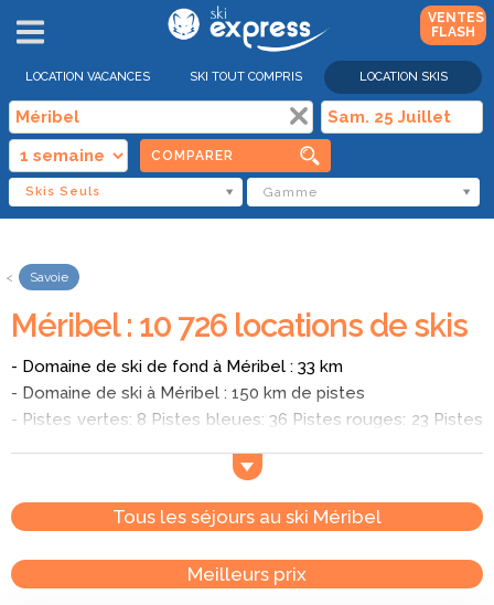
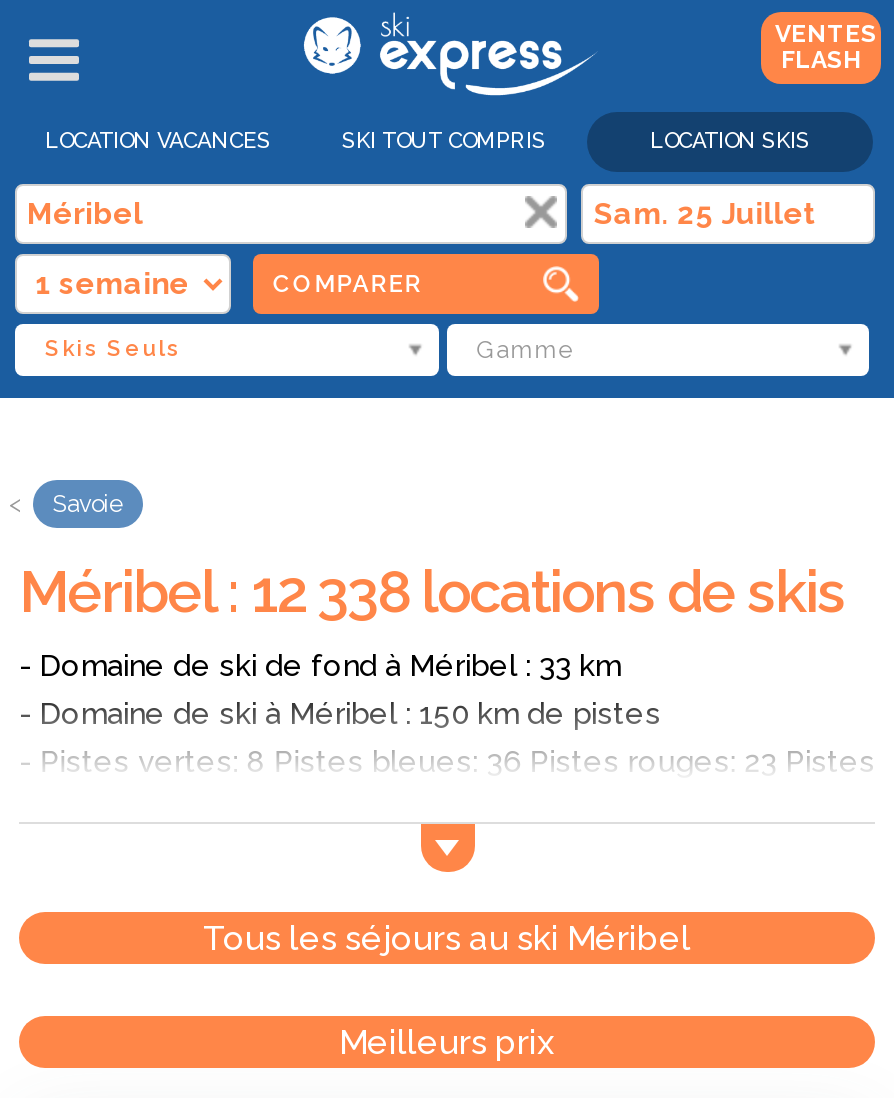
- Méribel : 10 726 locations de skis
+ Méribel : 12 338 locations de skis
